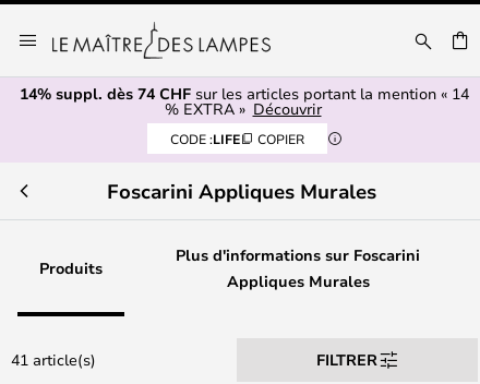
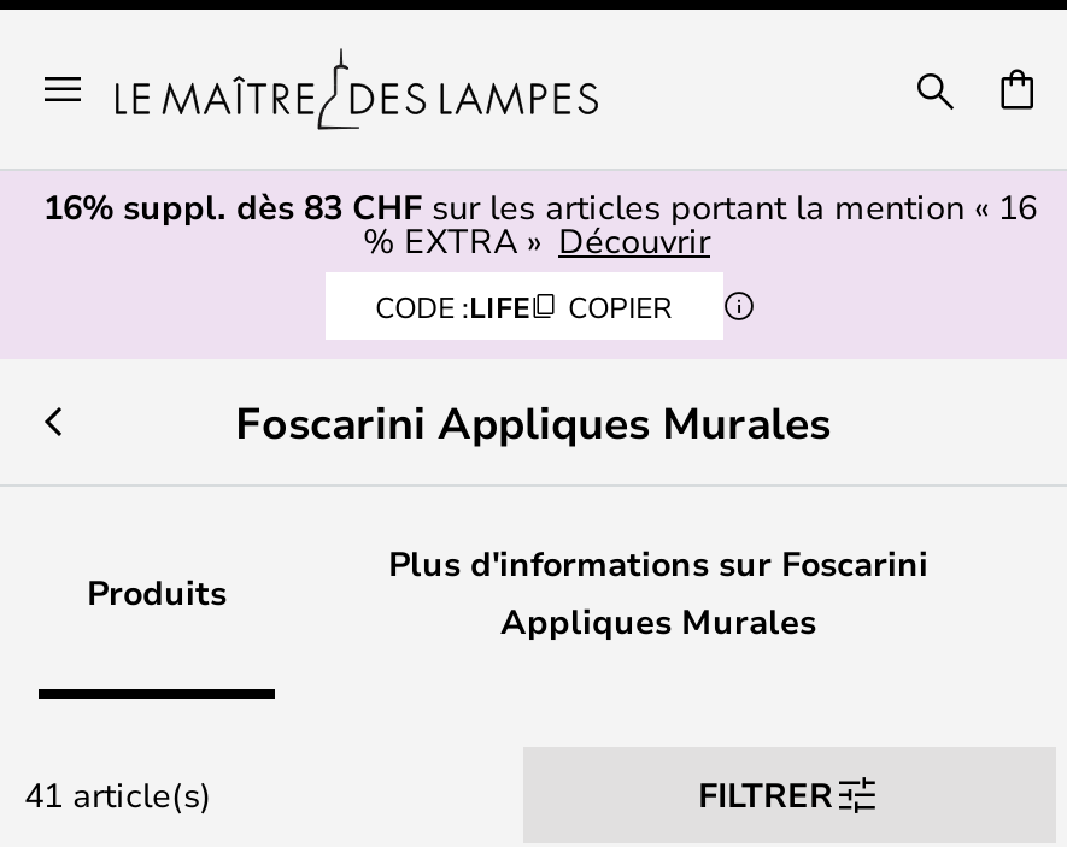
- 14% suppl. dès 74 CHF sur les articles portant la mention « 14
+ 16% suppl. dès 83 CHF sur les articles portant la mention « 16
